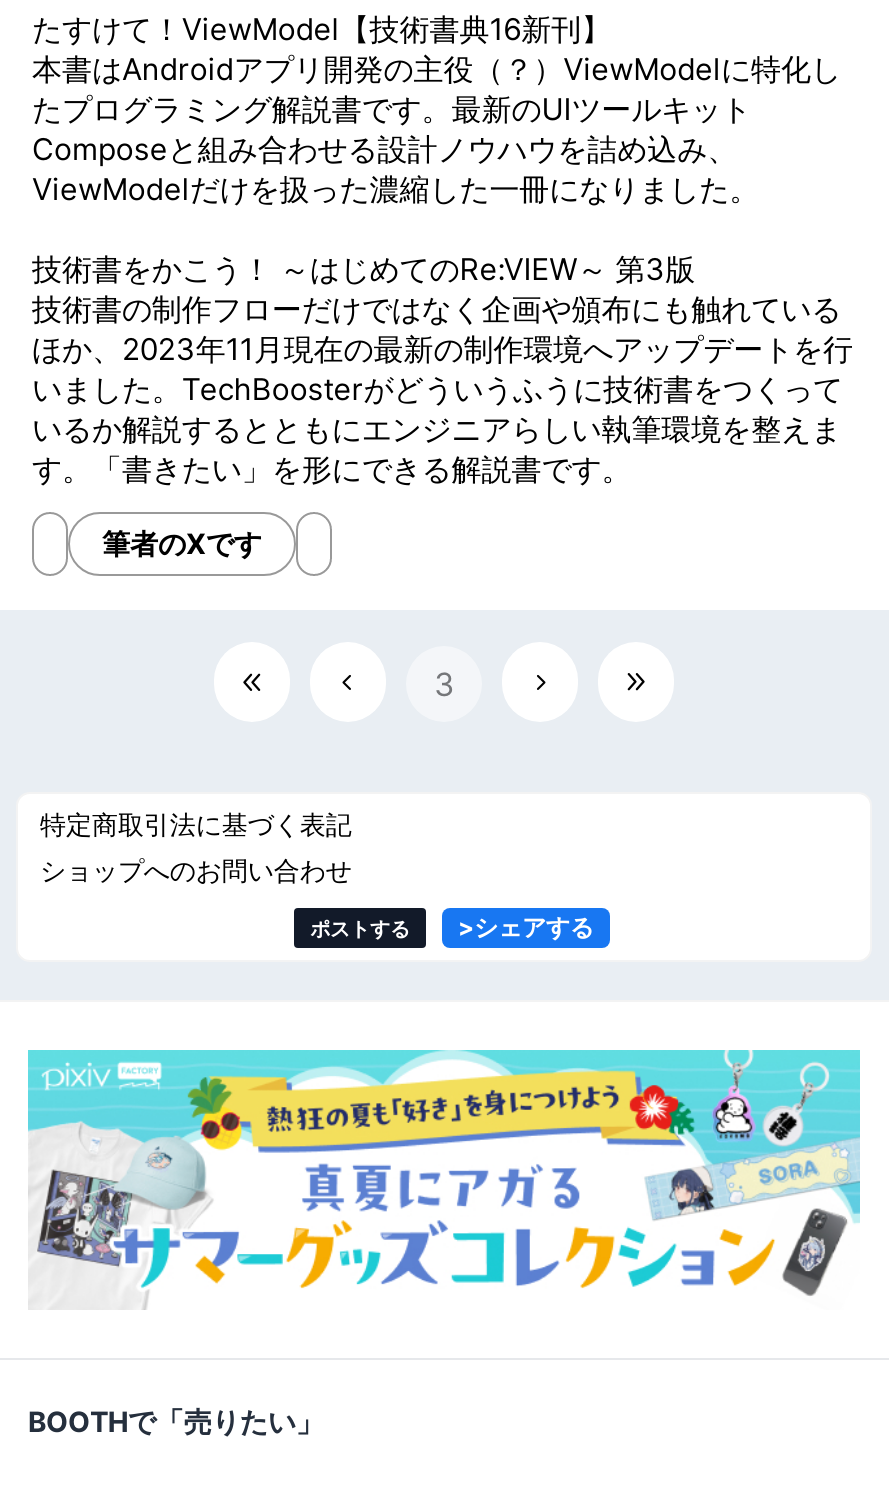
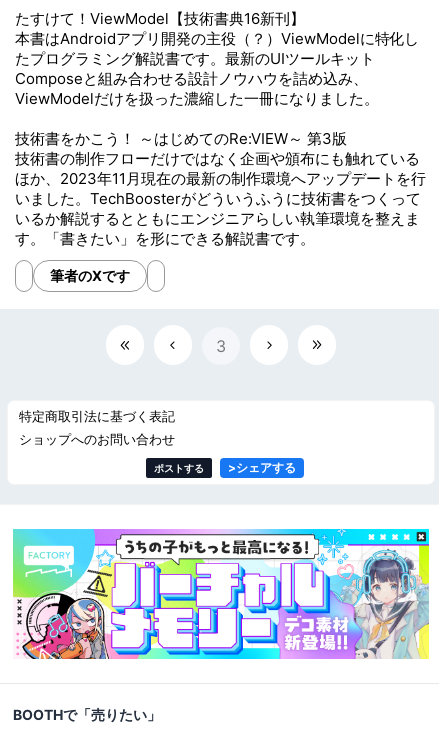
- [image]
+ [image]
